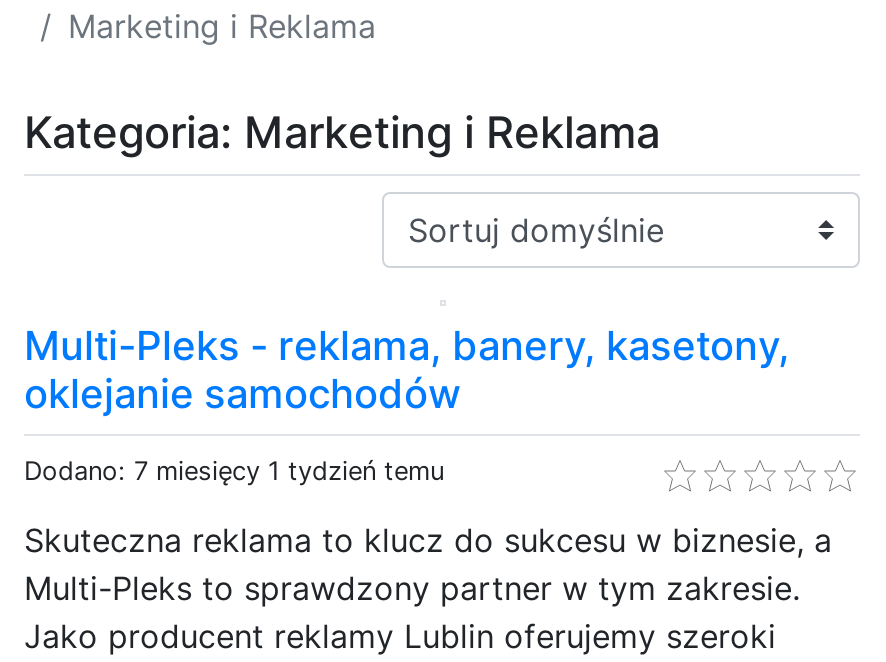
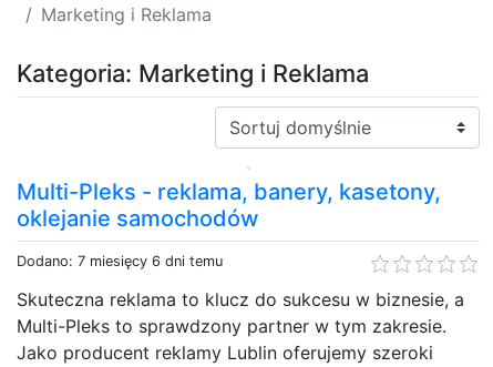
- Dodano: 7 miesięcy 1 tydzień temu
+ Dodano: 7 miesięcy 6 dni temu
